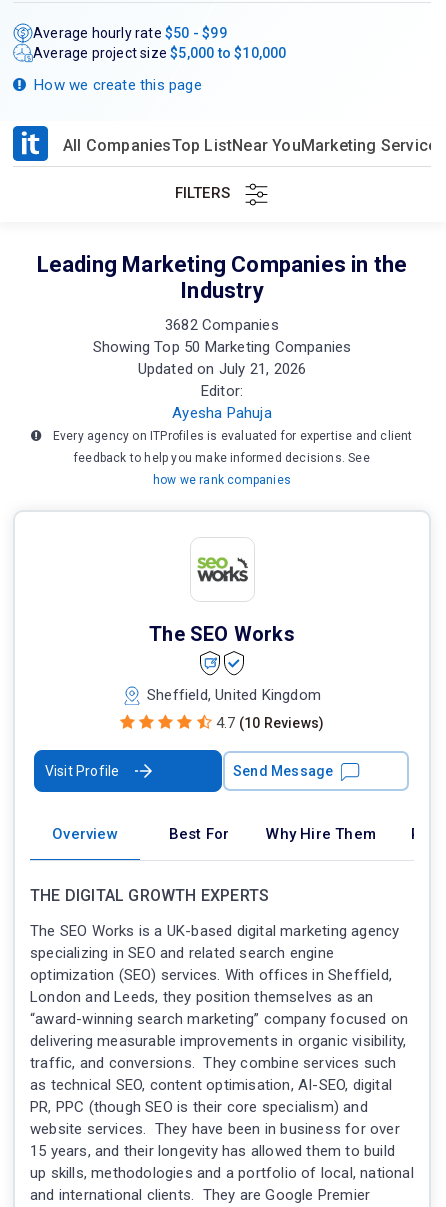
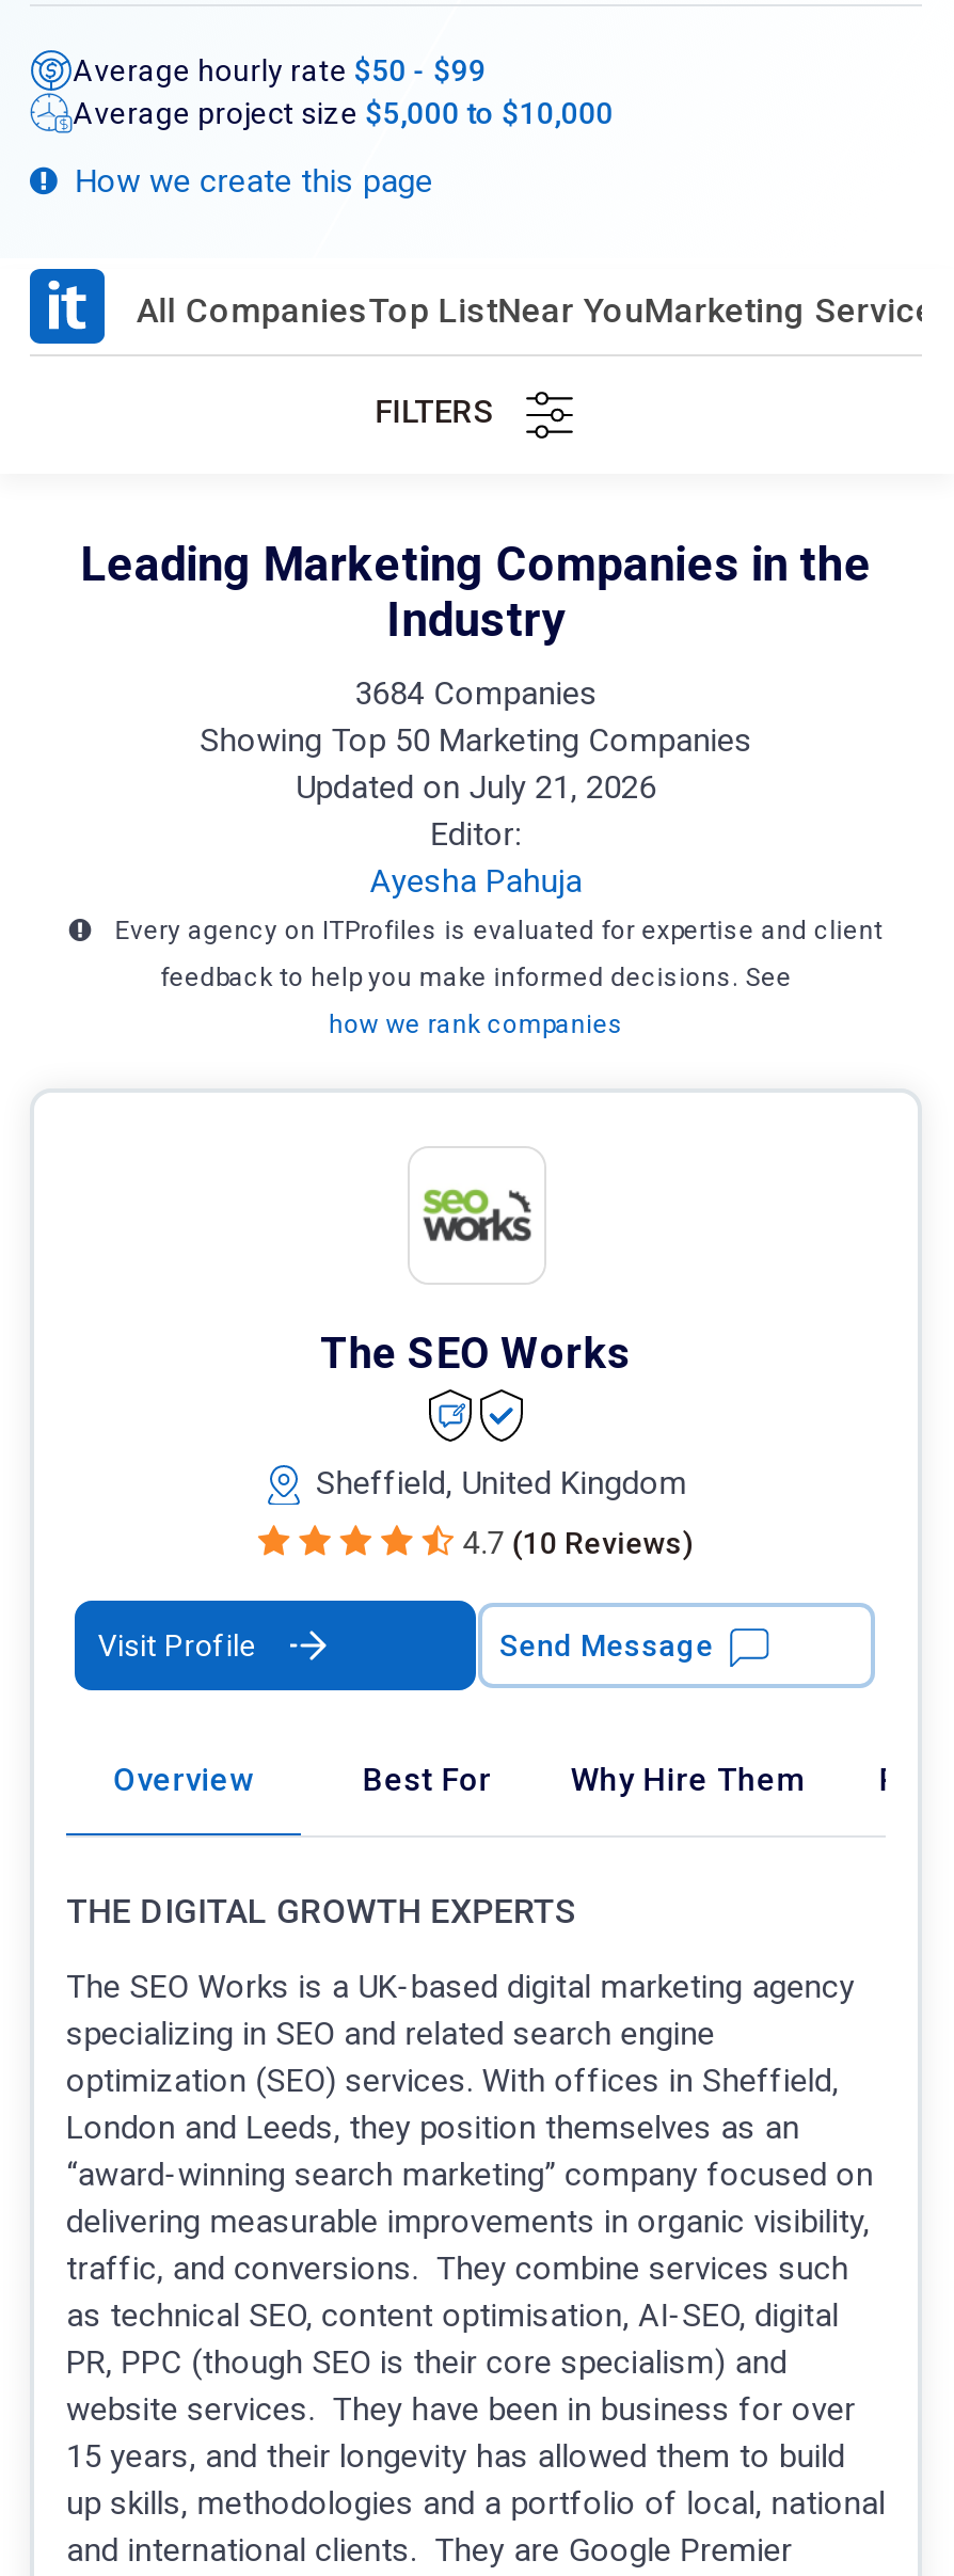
- 3682 Companies
+ 3684 Companies
